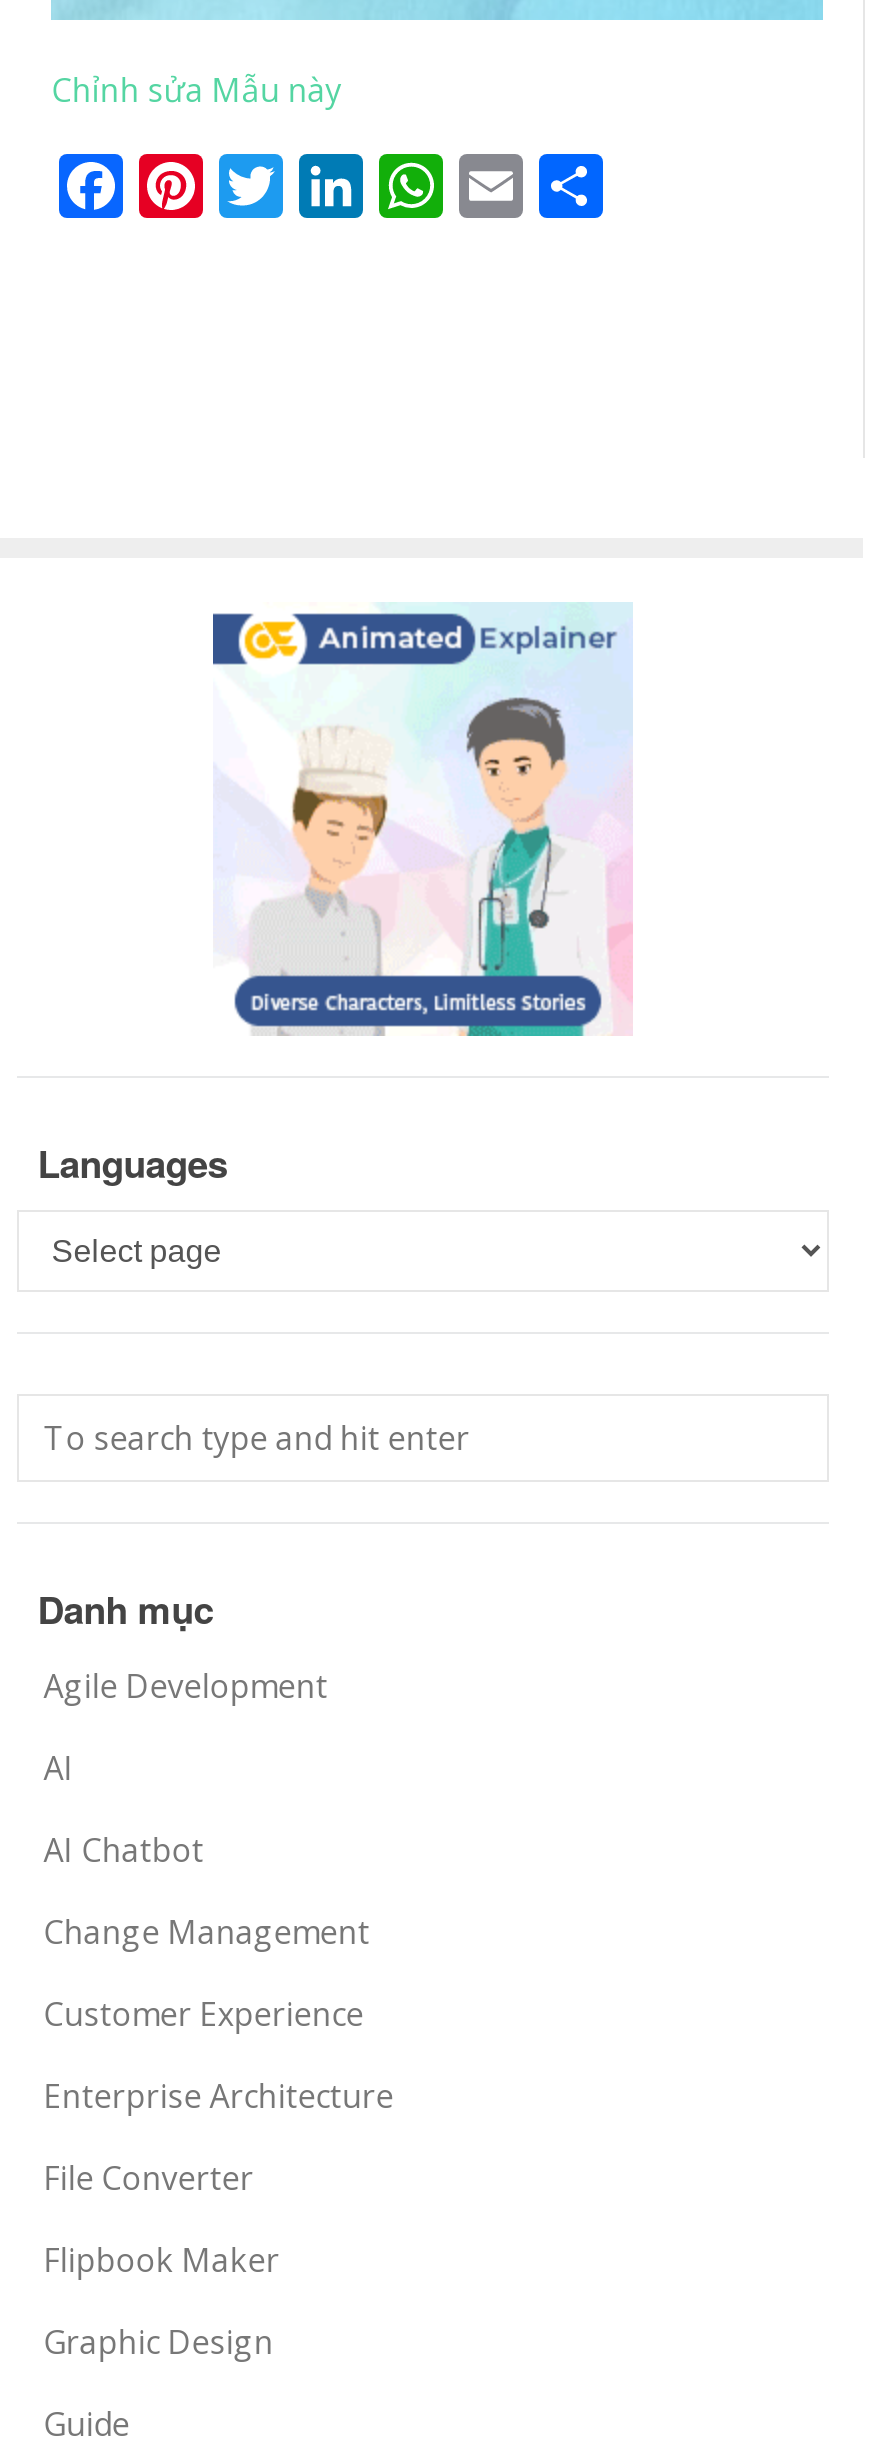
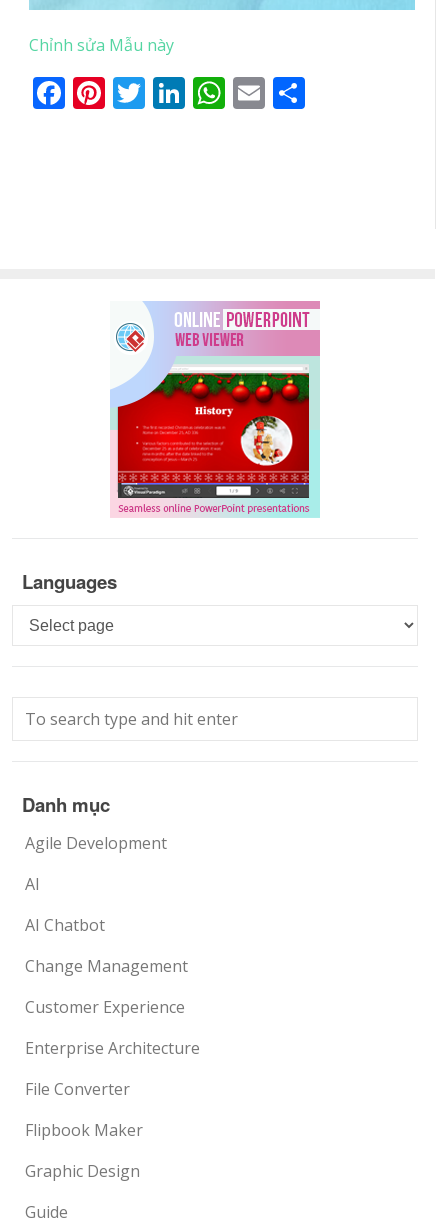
- [image]
+ [image]
